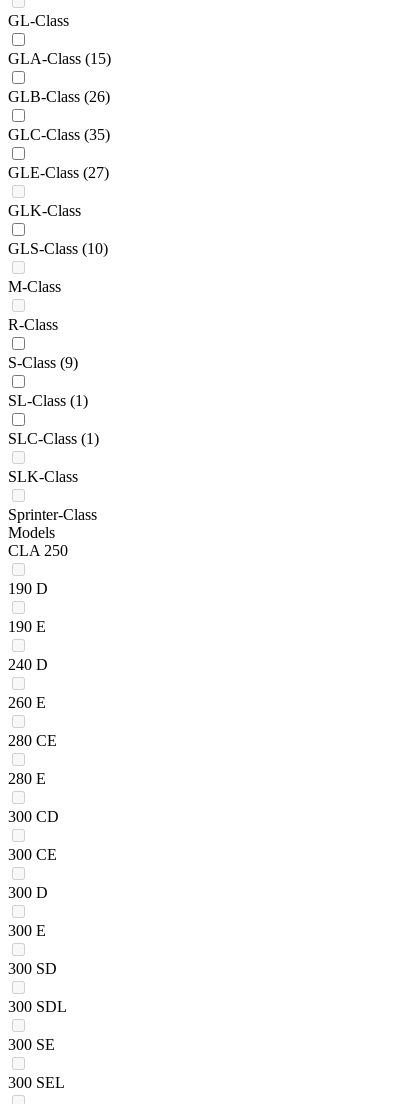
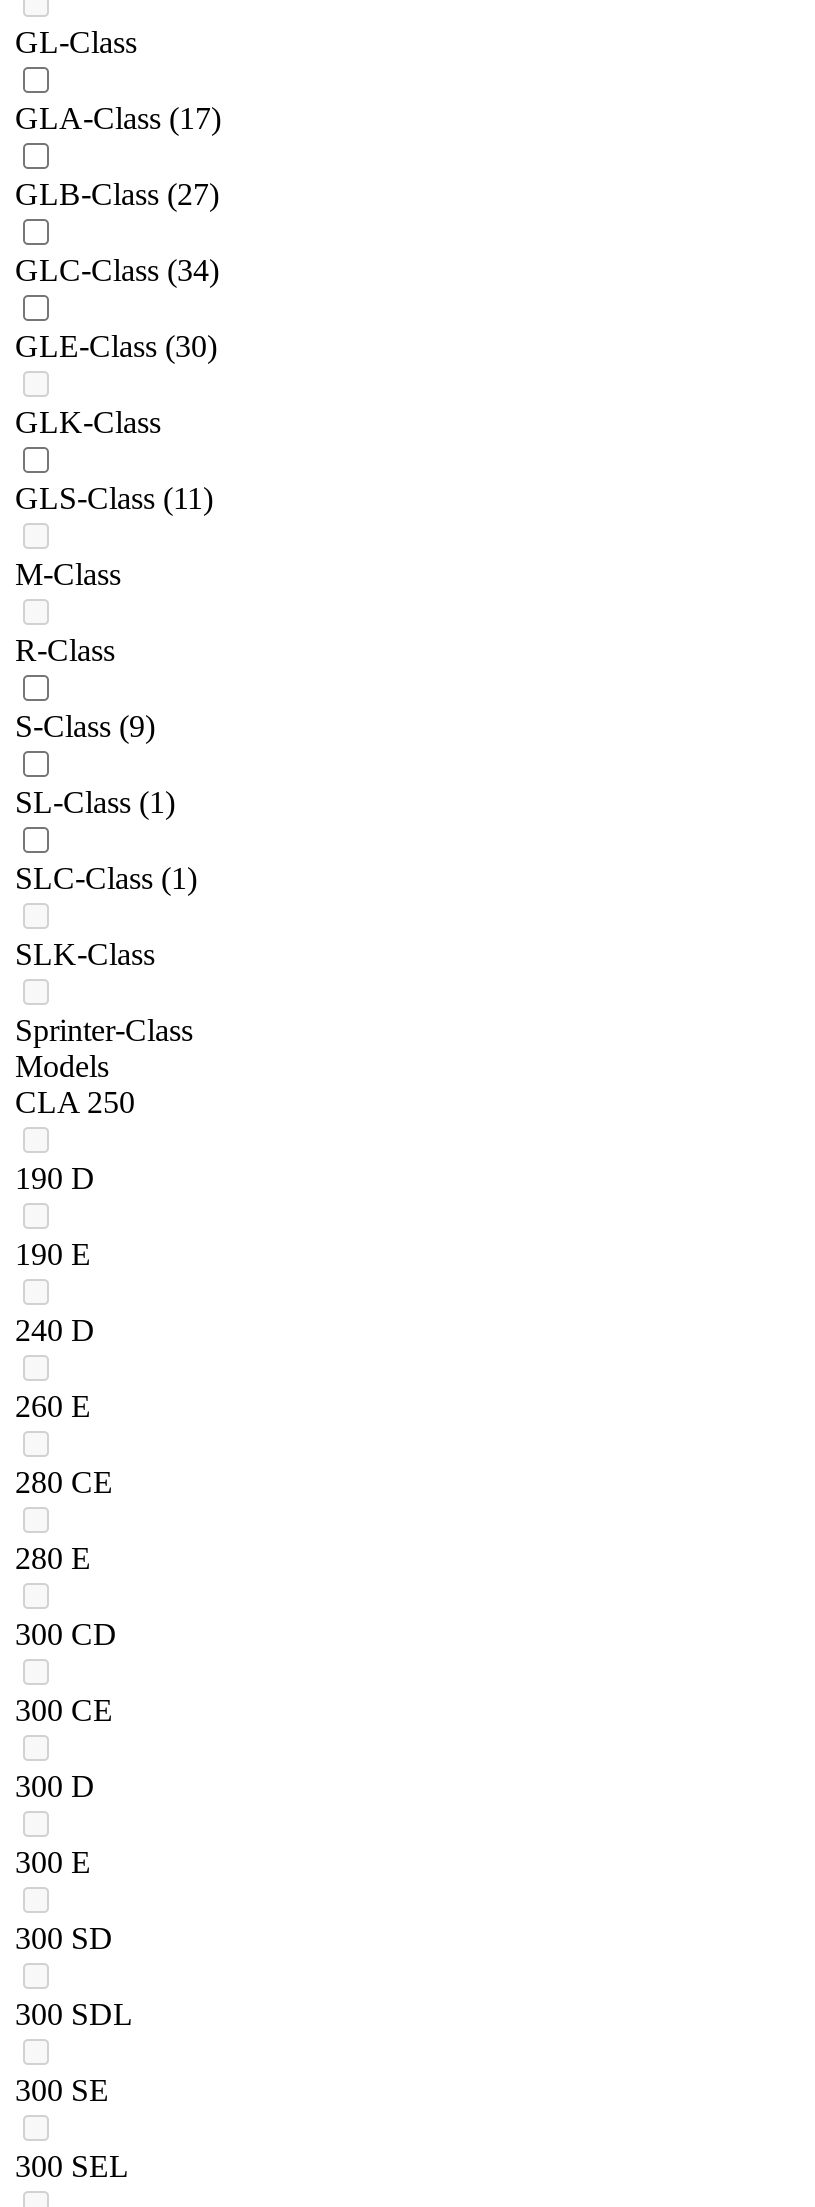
- GLA-Class (15)
+ GLA-Class (17)

- GLB-Class (26)
+ GLB-Class (27)

- GLC-Class (35)
+ GLC-Class (34)

- GLE-Class (27)
+ GLE-Class (30)

- GLS-Class (10)
+ GLS-Class (11)
